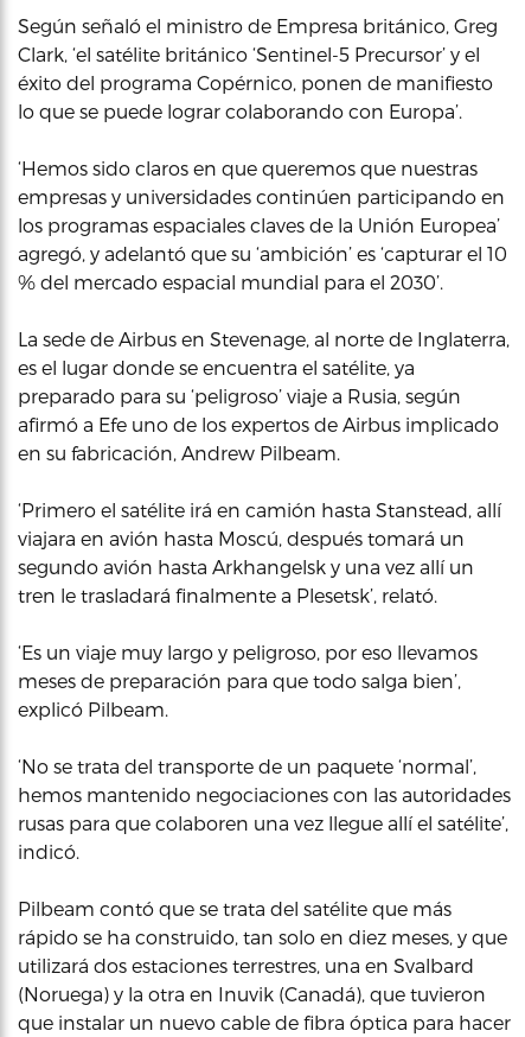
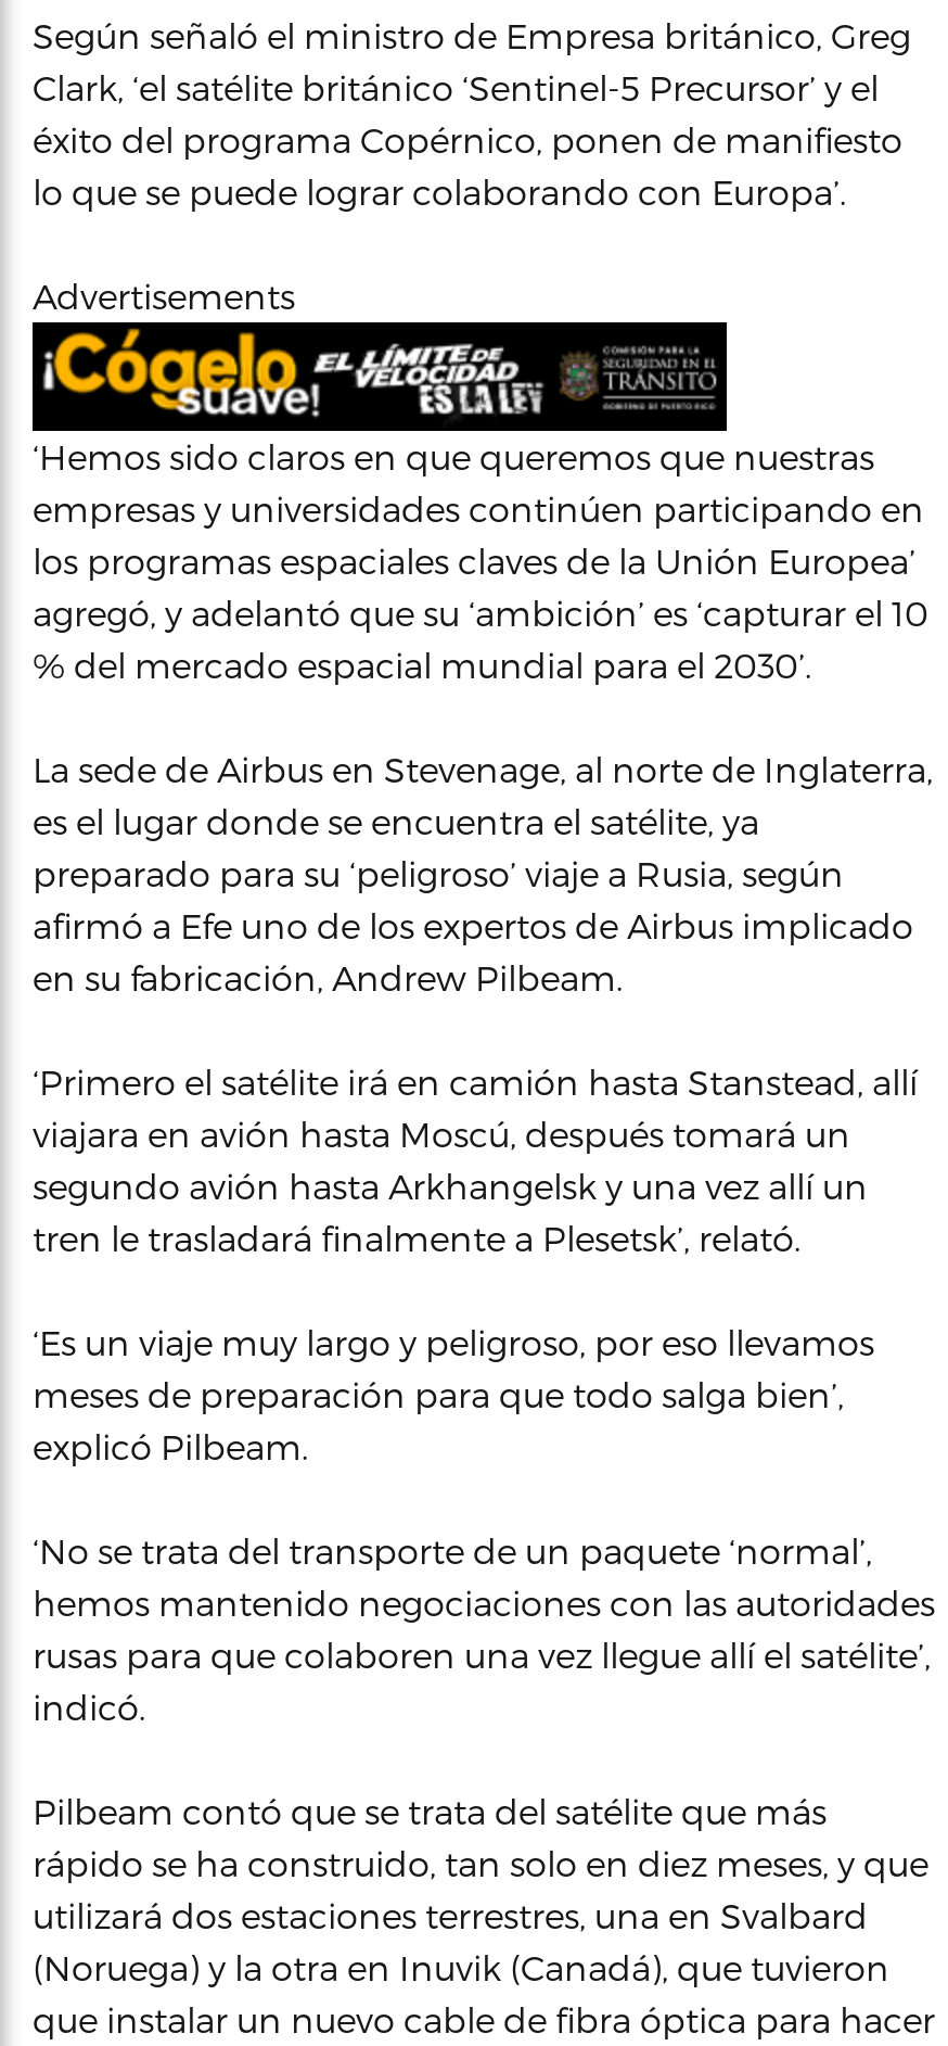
+ [image]

+ Advertisements
